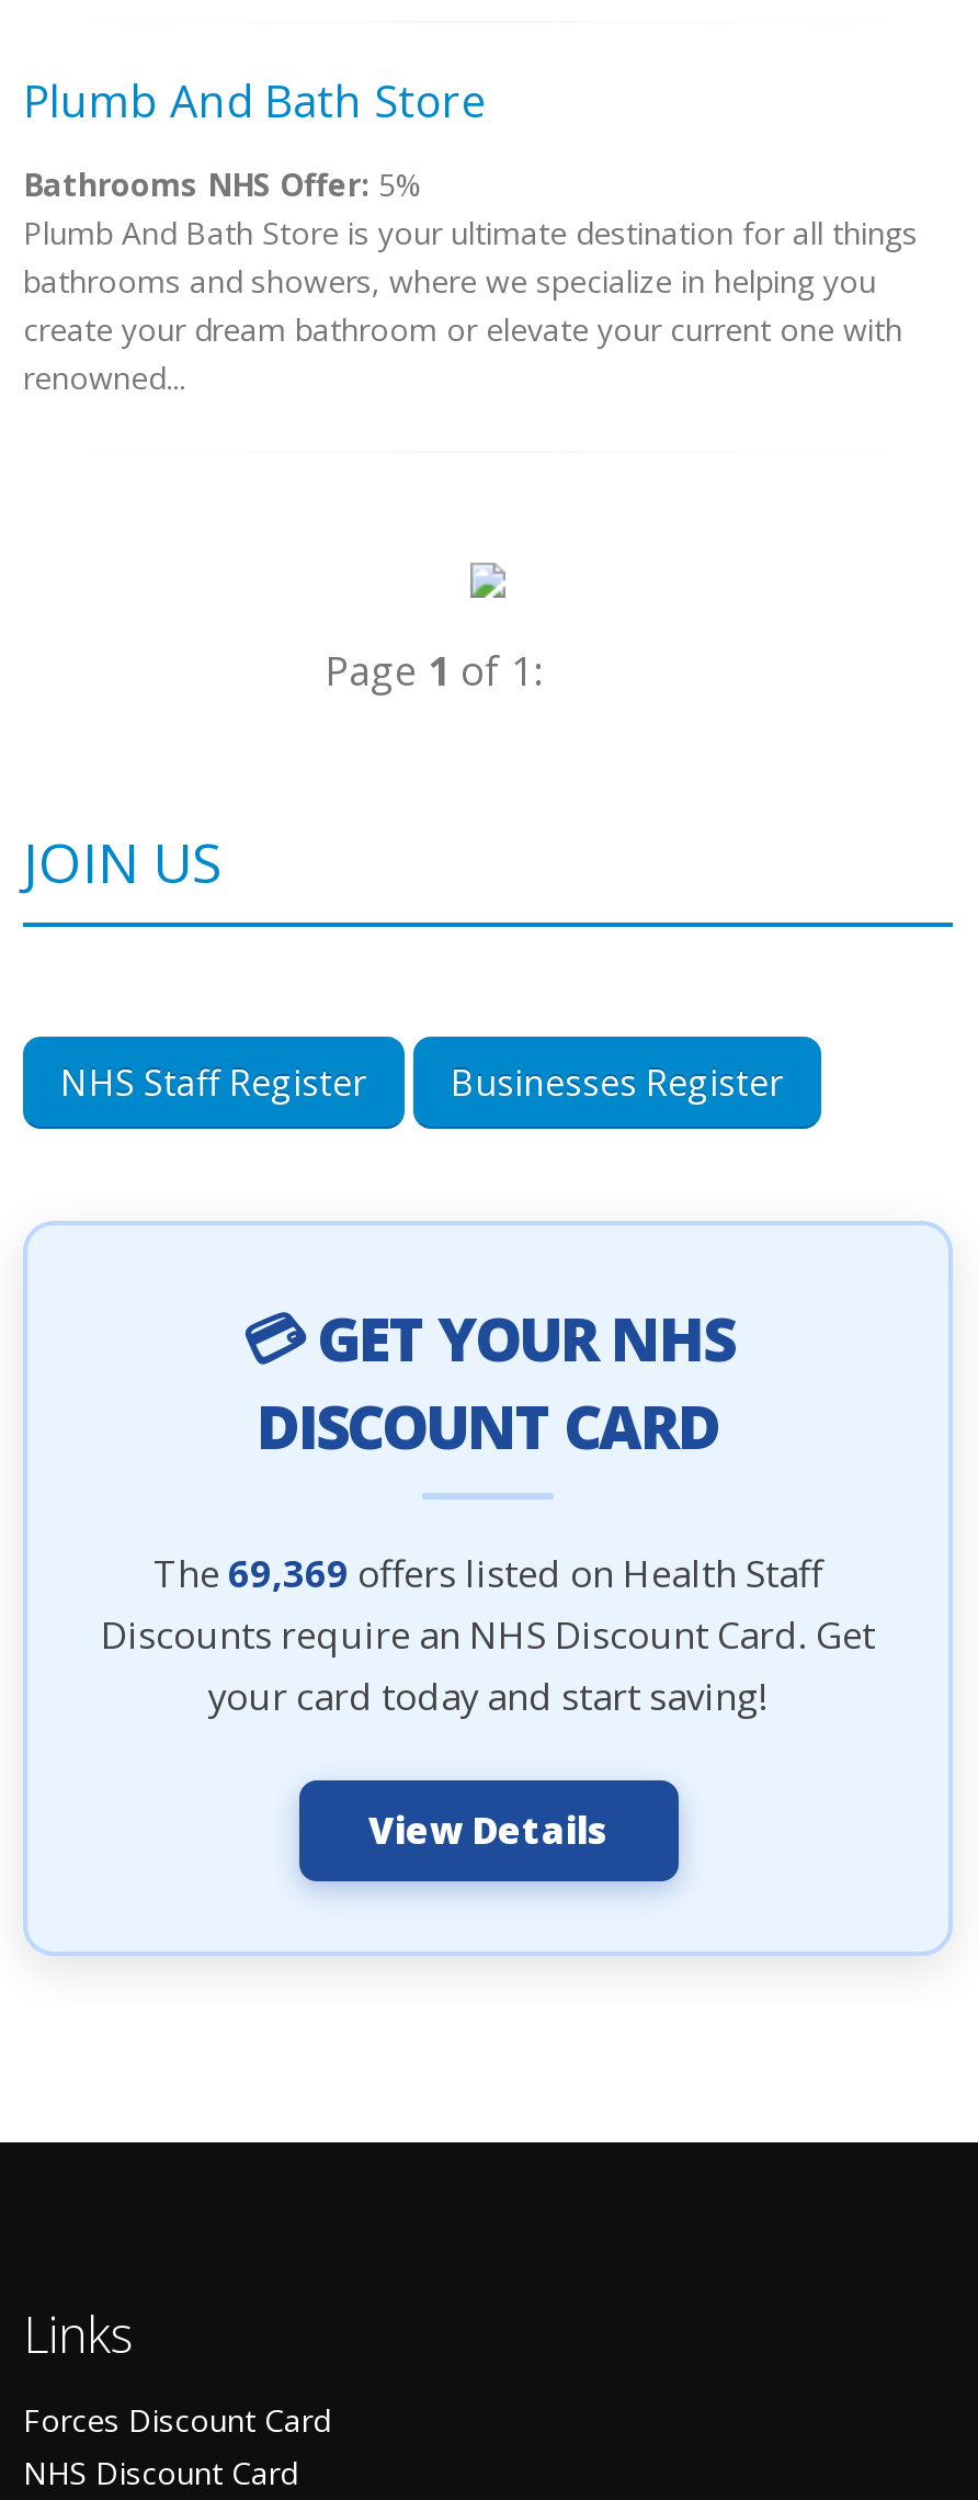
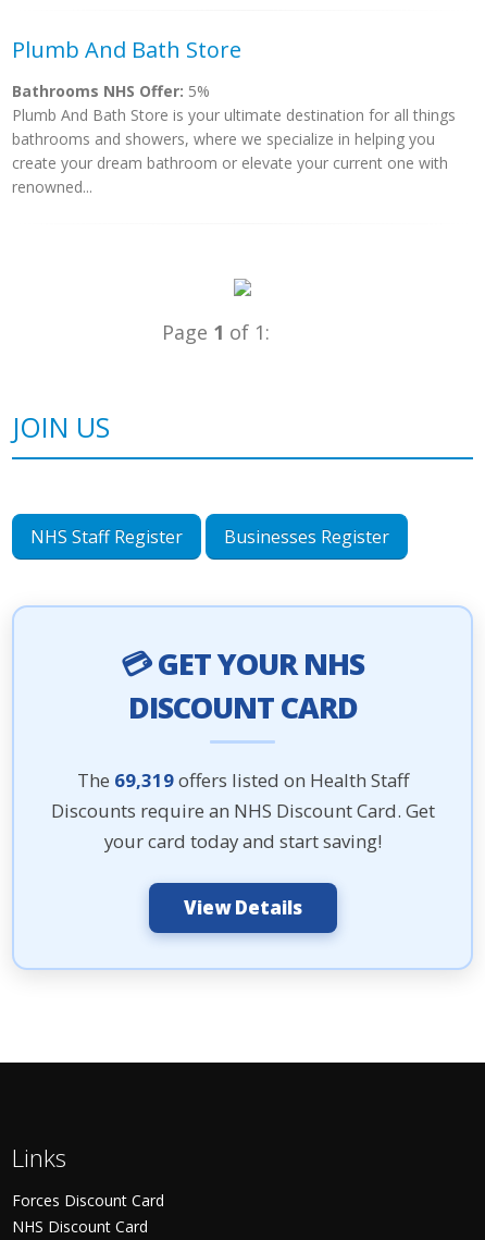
- The 69,369 offers listed on Health Staff
+ The 69,319 offers listed on Health Staff
